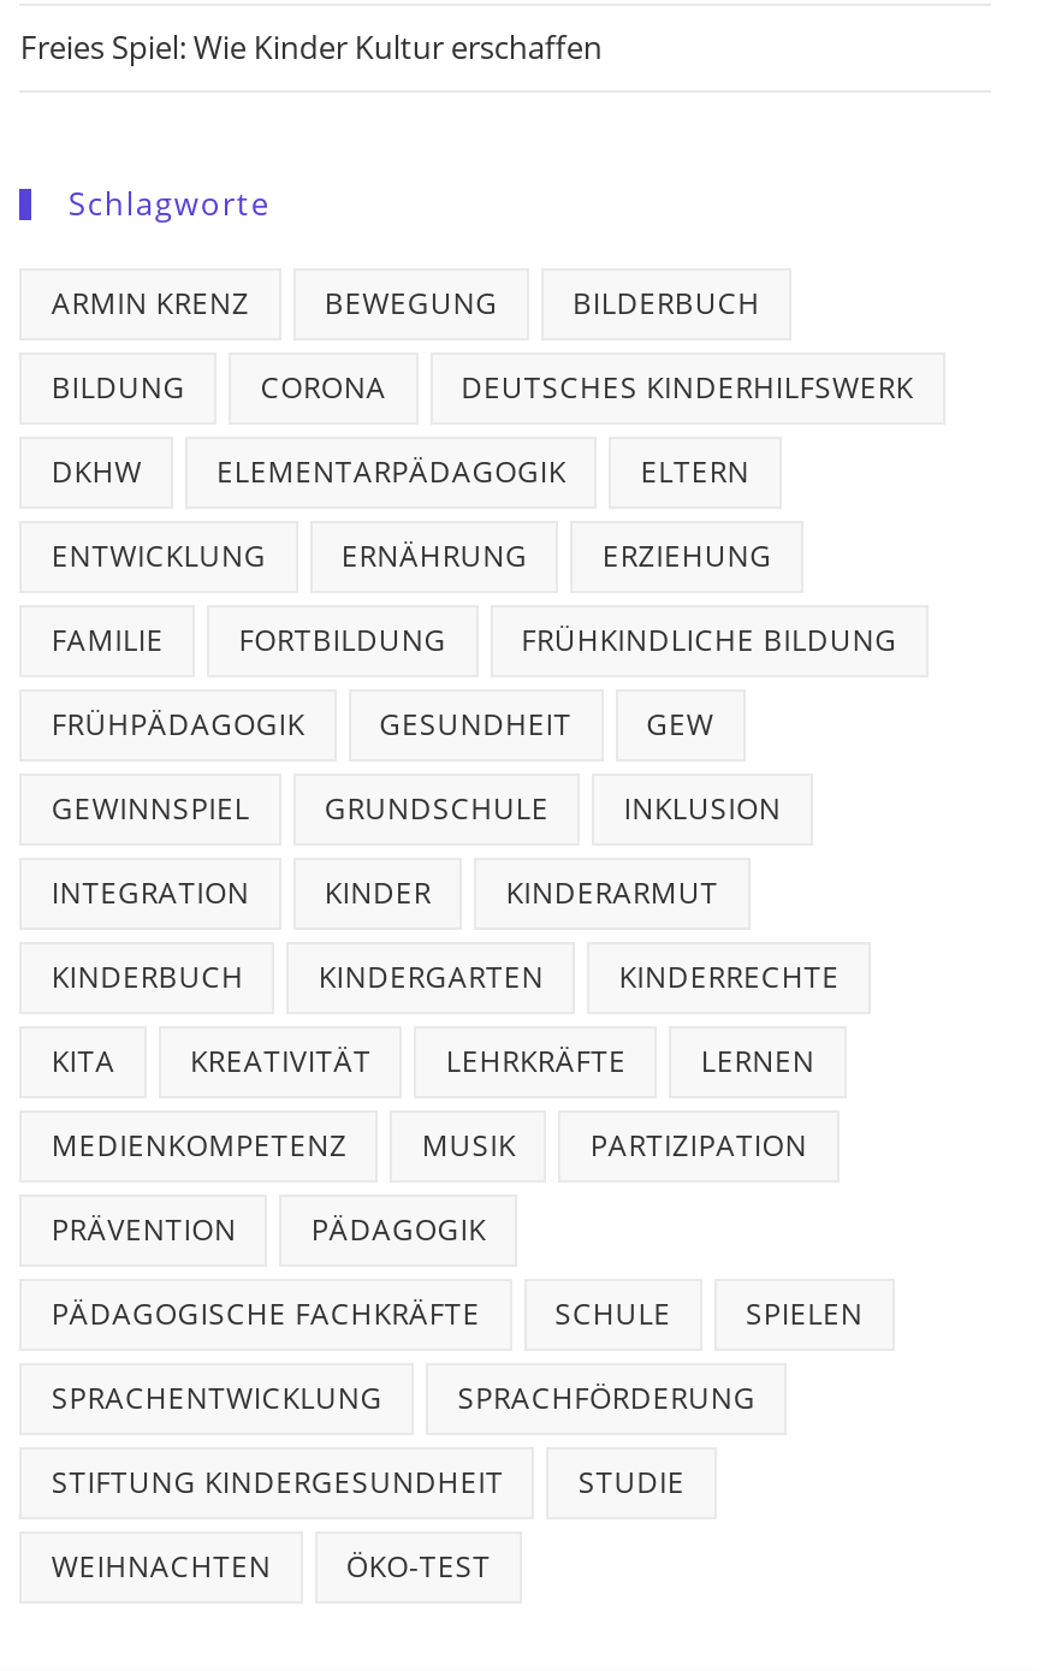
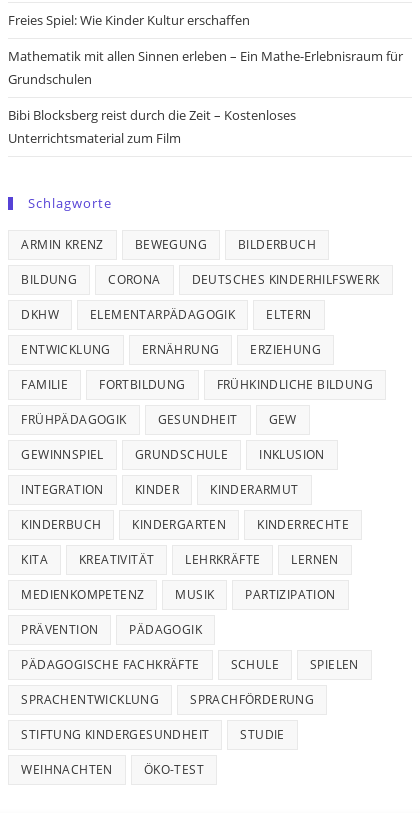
+ Mathematik mit allen Sinnen erleben – Ein Mathe-Erlebnisraum für
+ Grundschulen
+ Bibi Blocksberg reist durch die Zeit – Kostenloses
+ Unterrichtsmaterial zum Film
